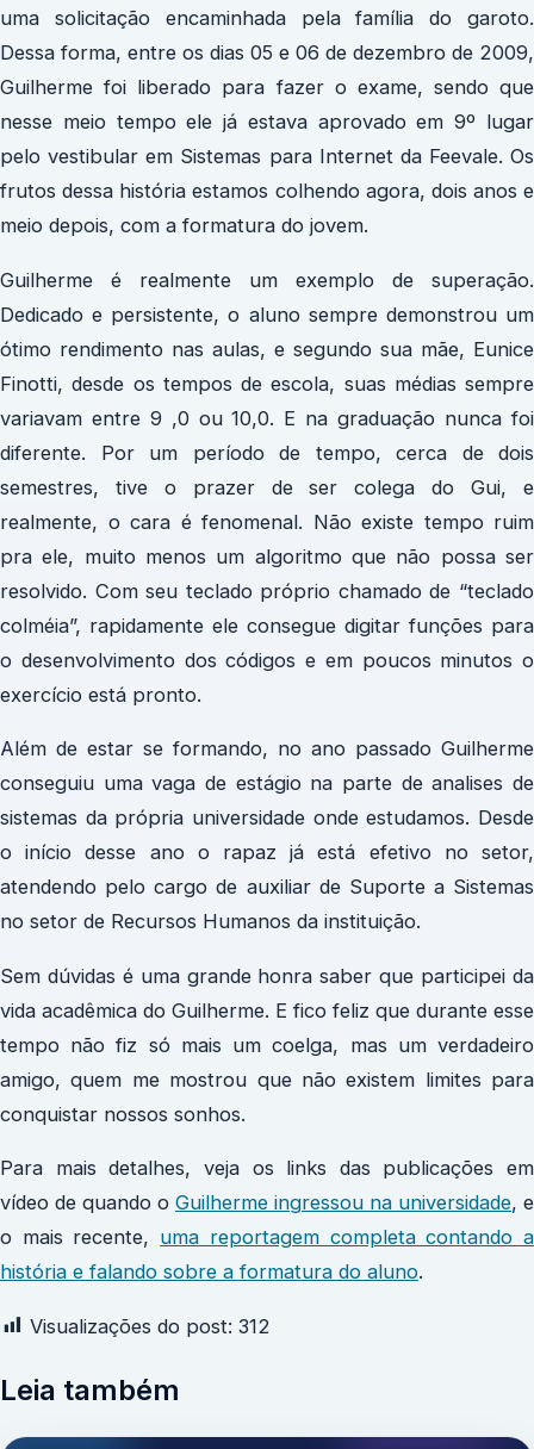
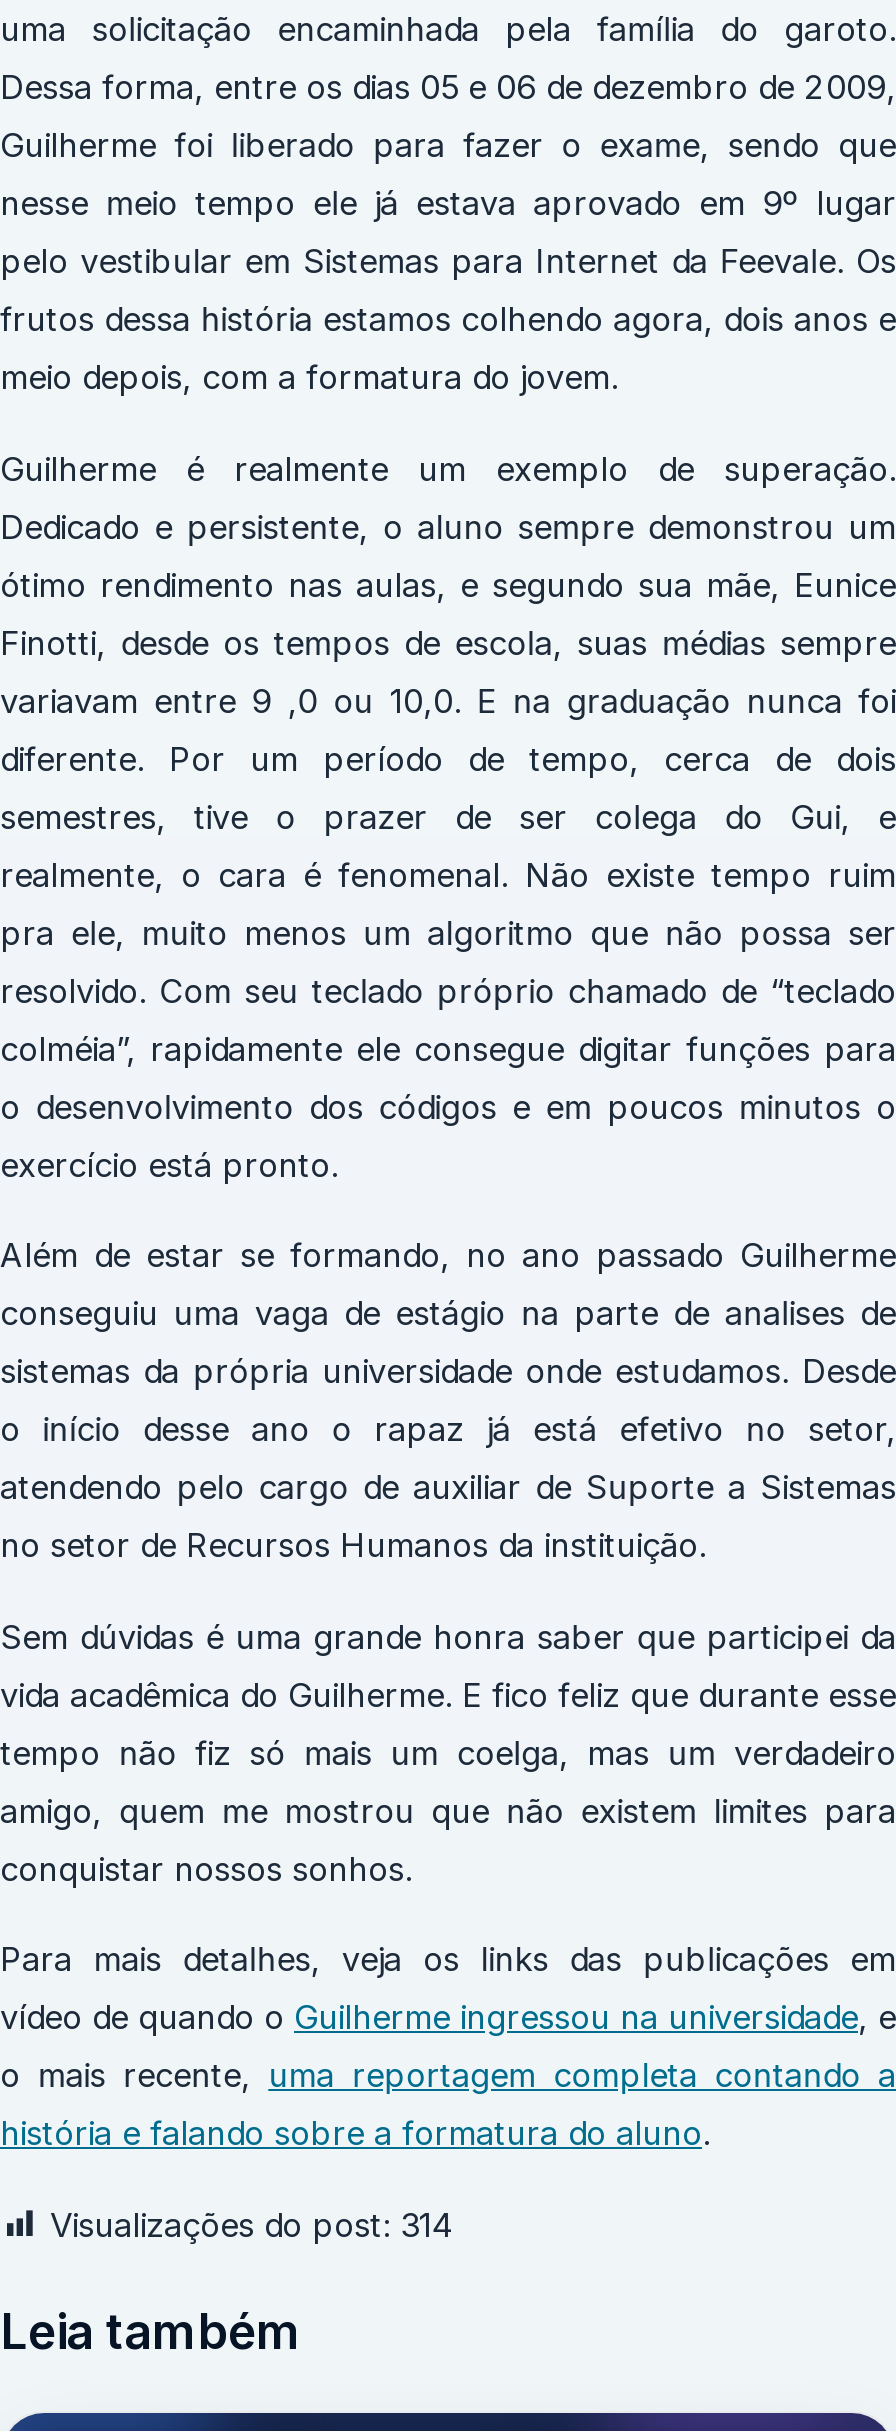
- Visualizações do post: 312
+ Visualizações do post: 314
